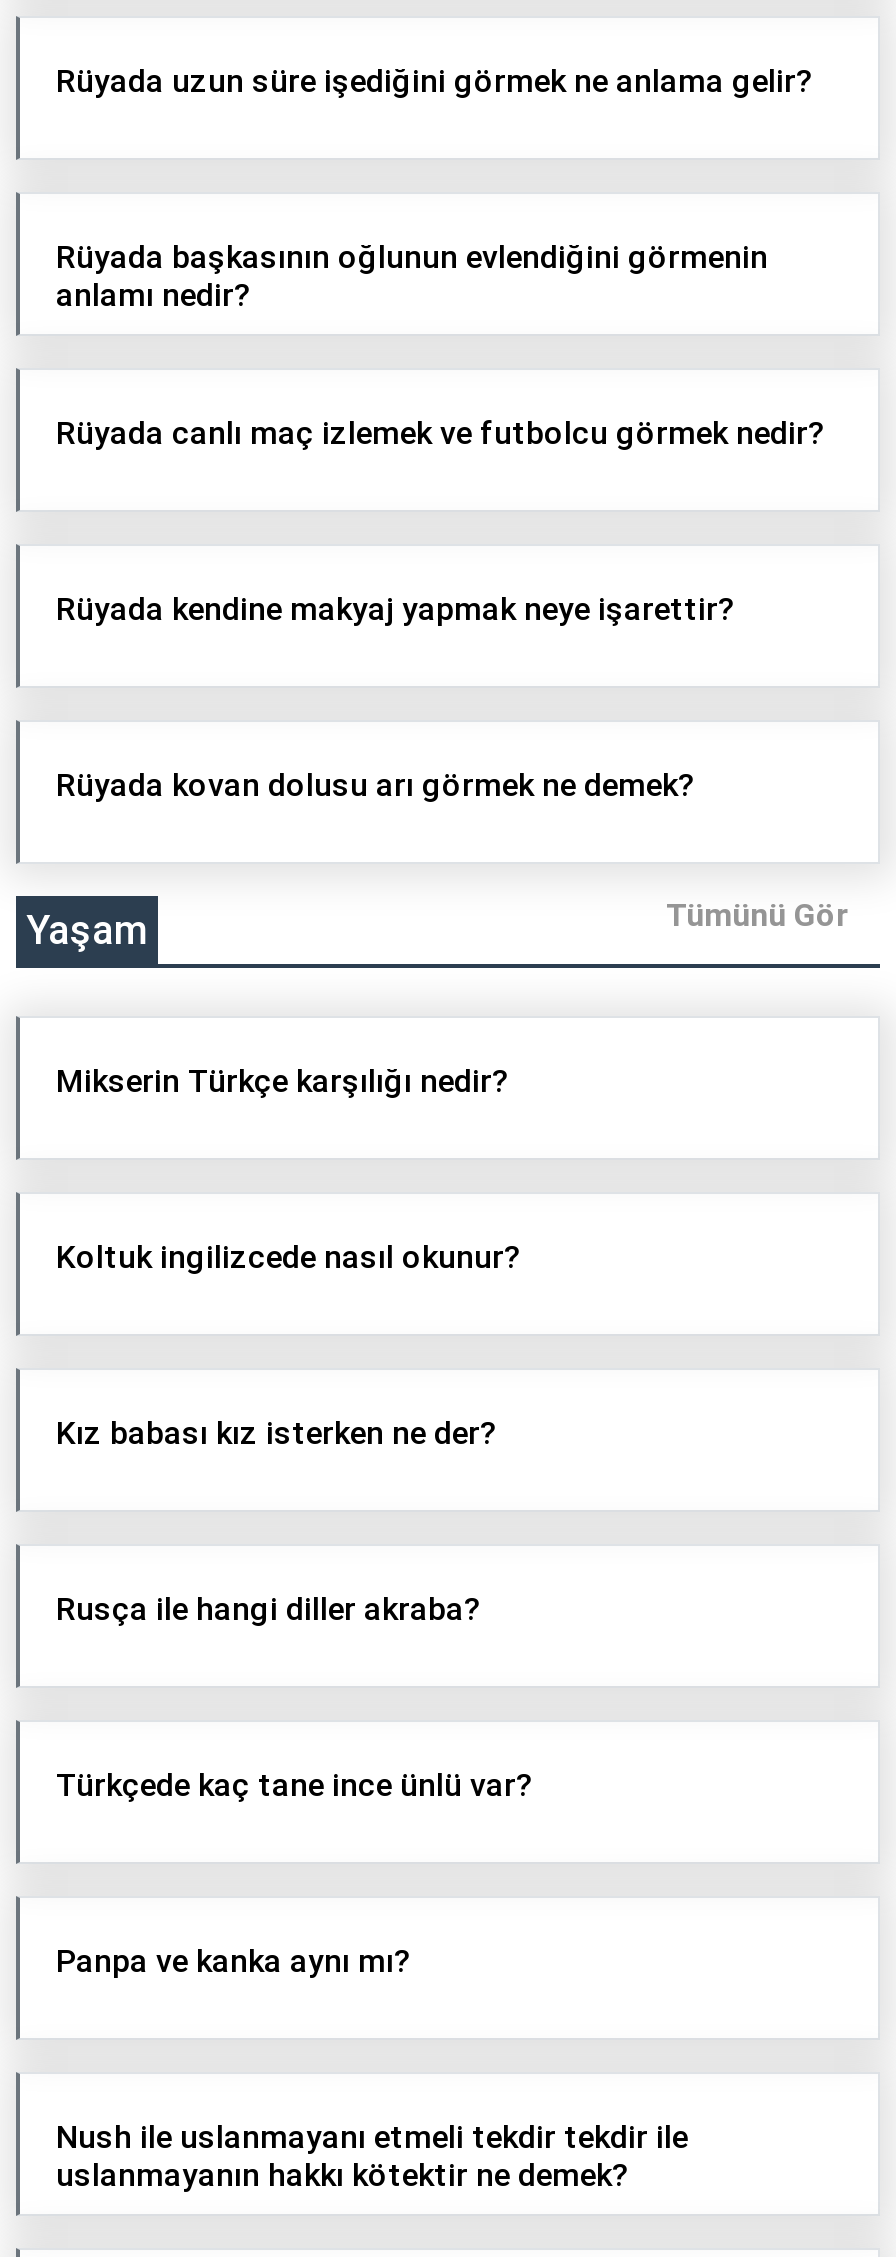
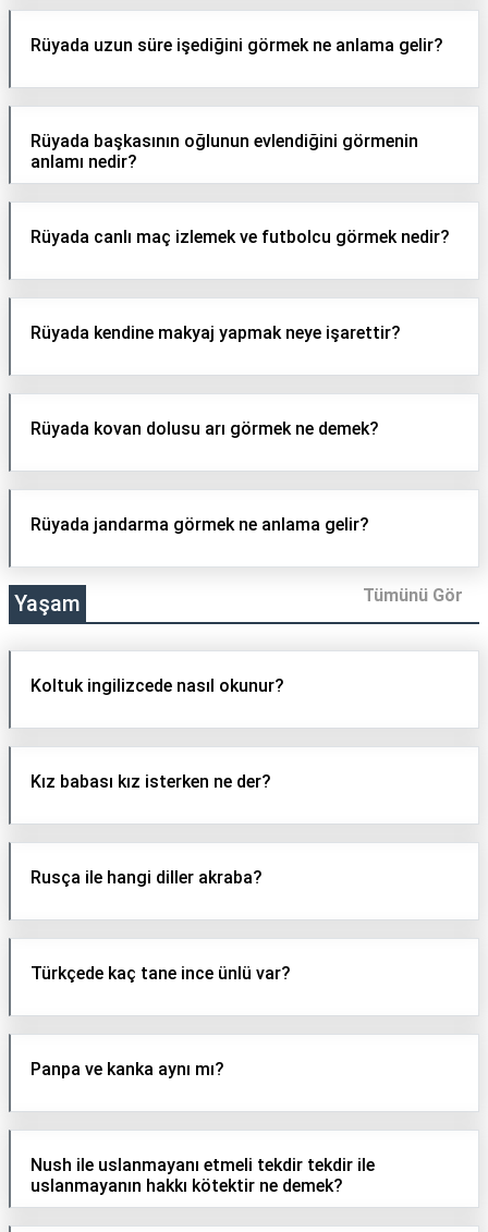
+ Rüyada jandarma görmek ne anlama gelir?

moved down: Yaşam | Tümünü Gör

- Mikserin Türkçe karşılığı nedir?
